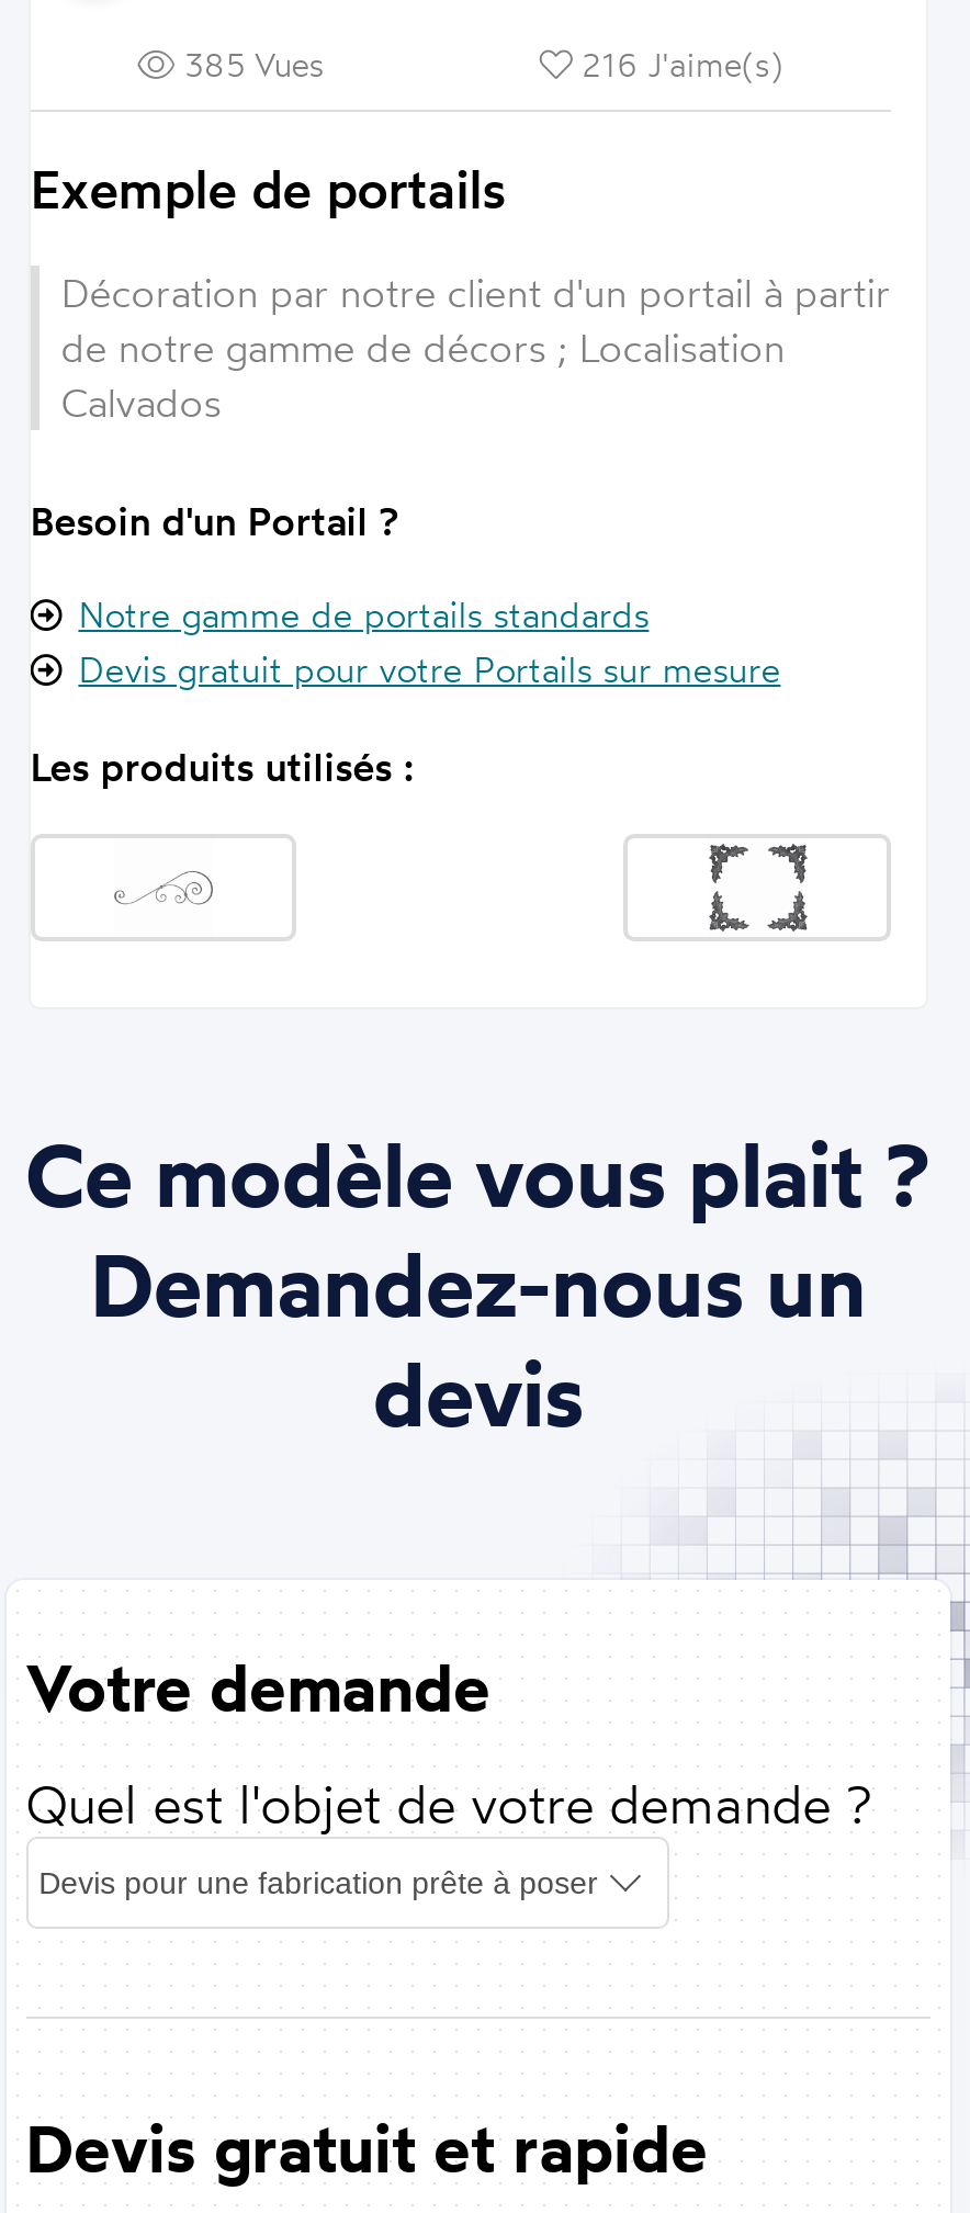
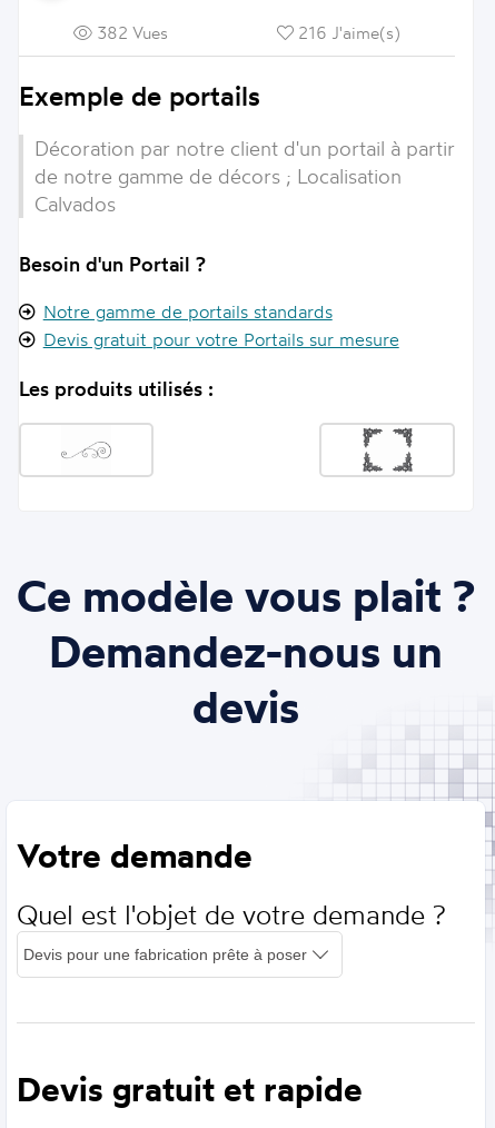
- 385 Vues
+ 382 Vues
